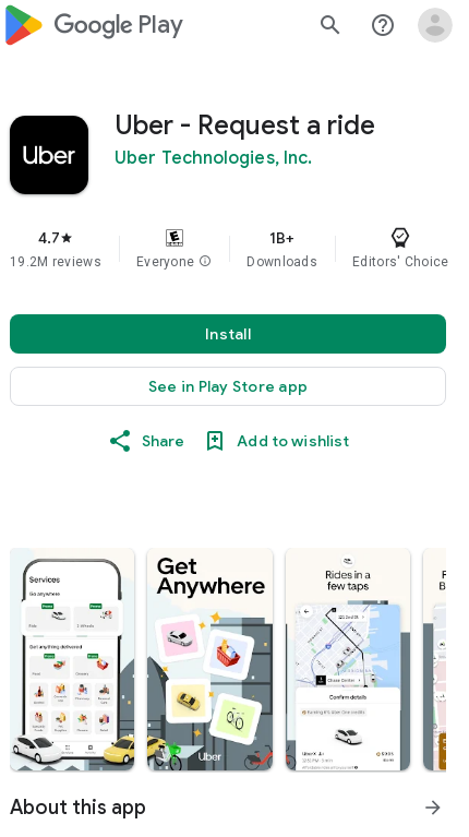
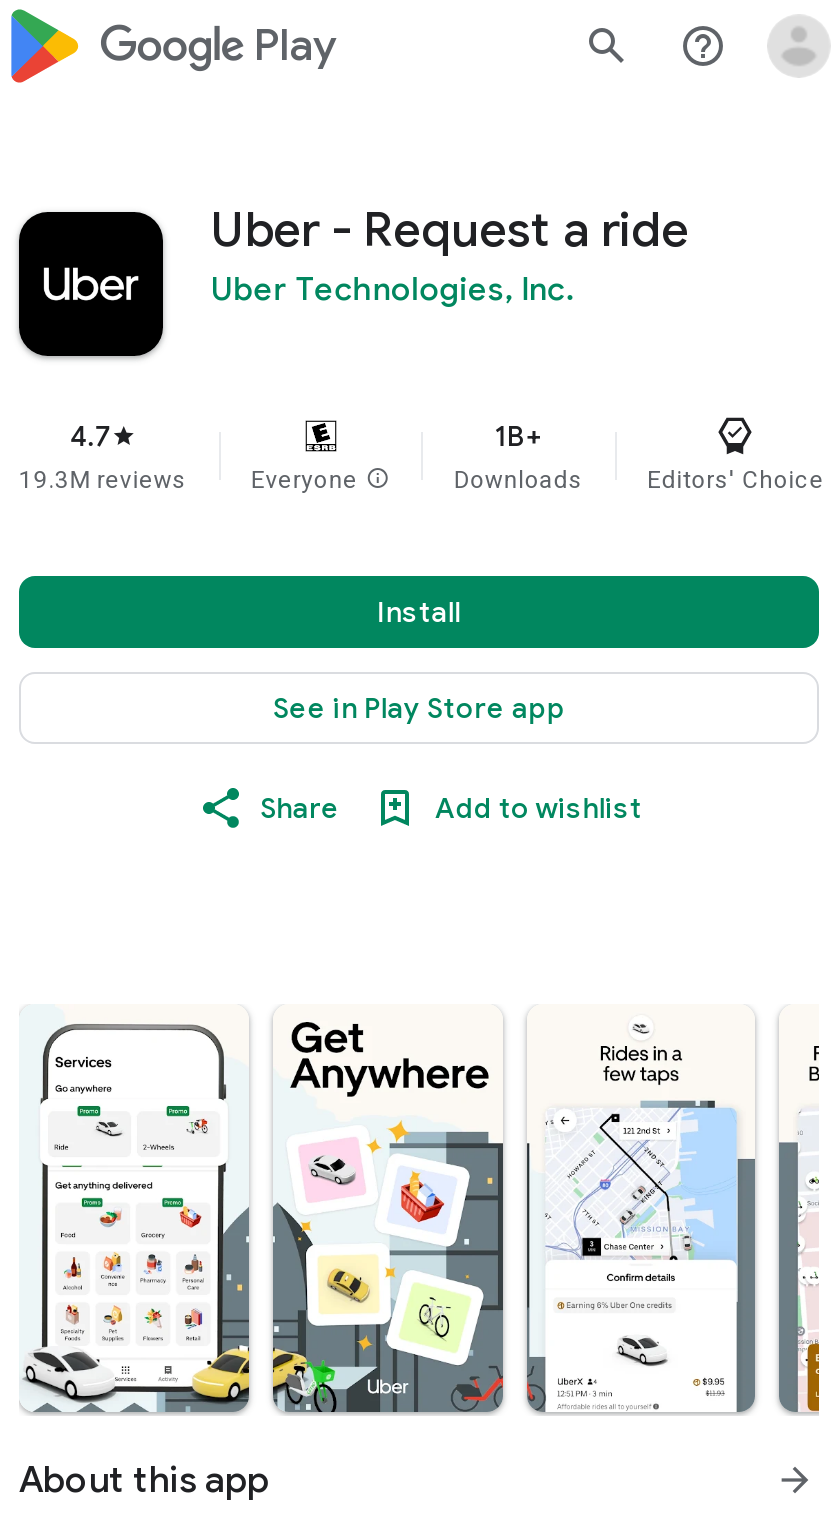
- 19.2M reviews
+ 19.3M reviews
